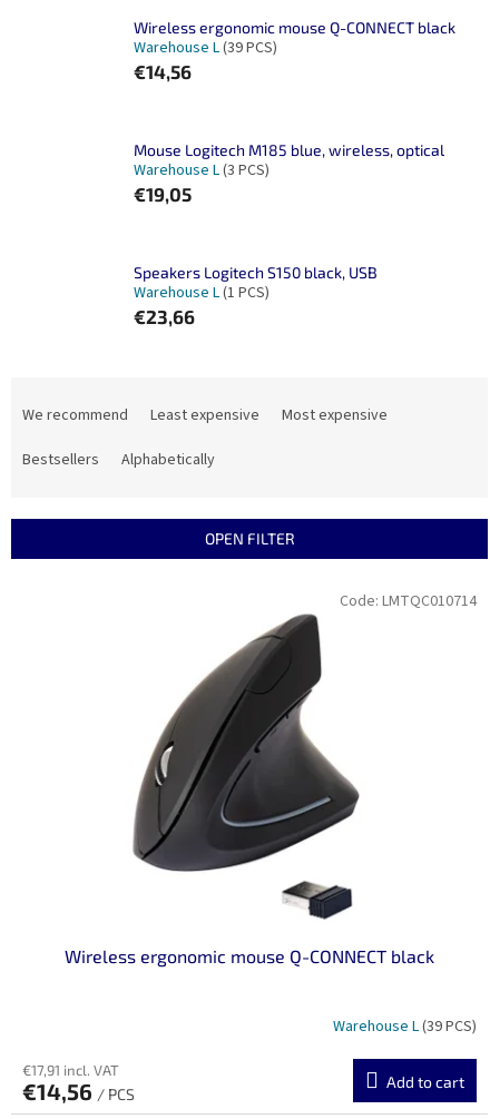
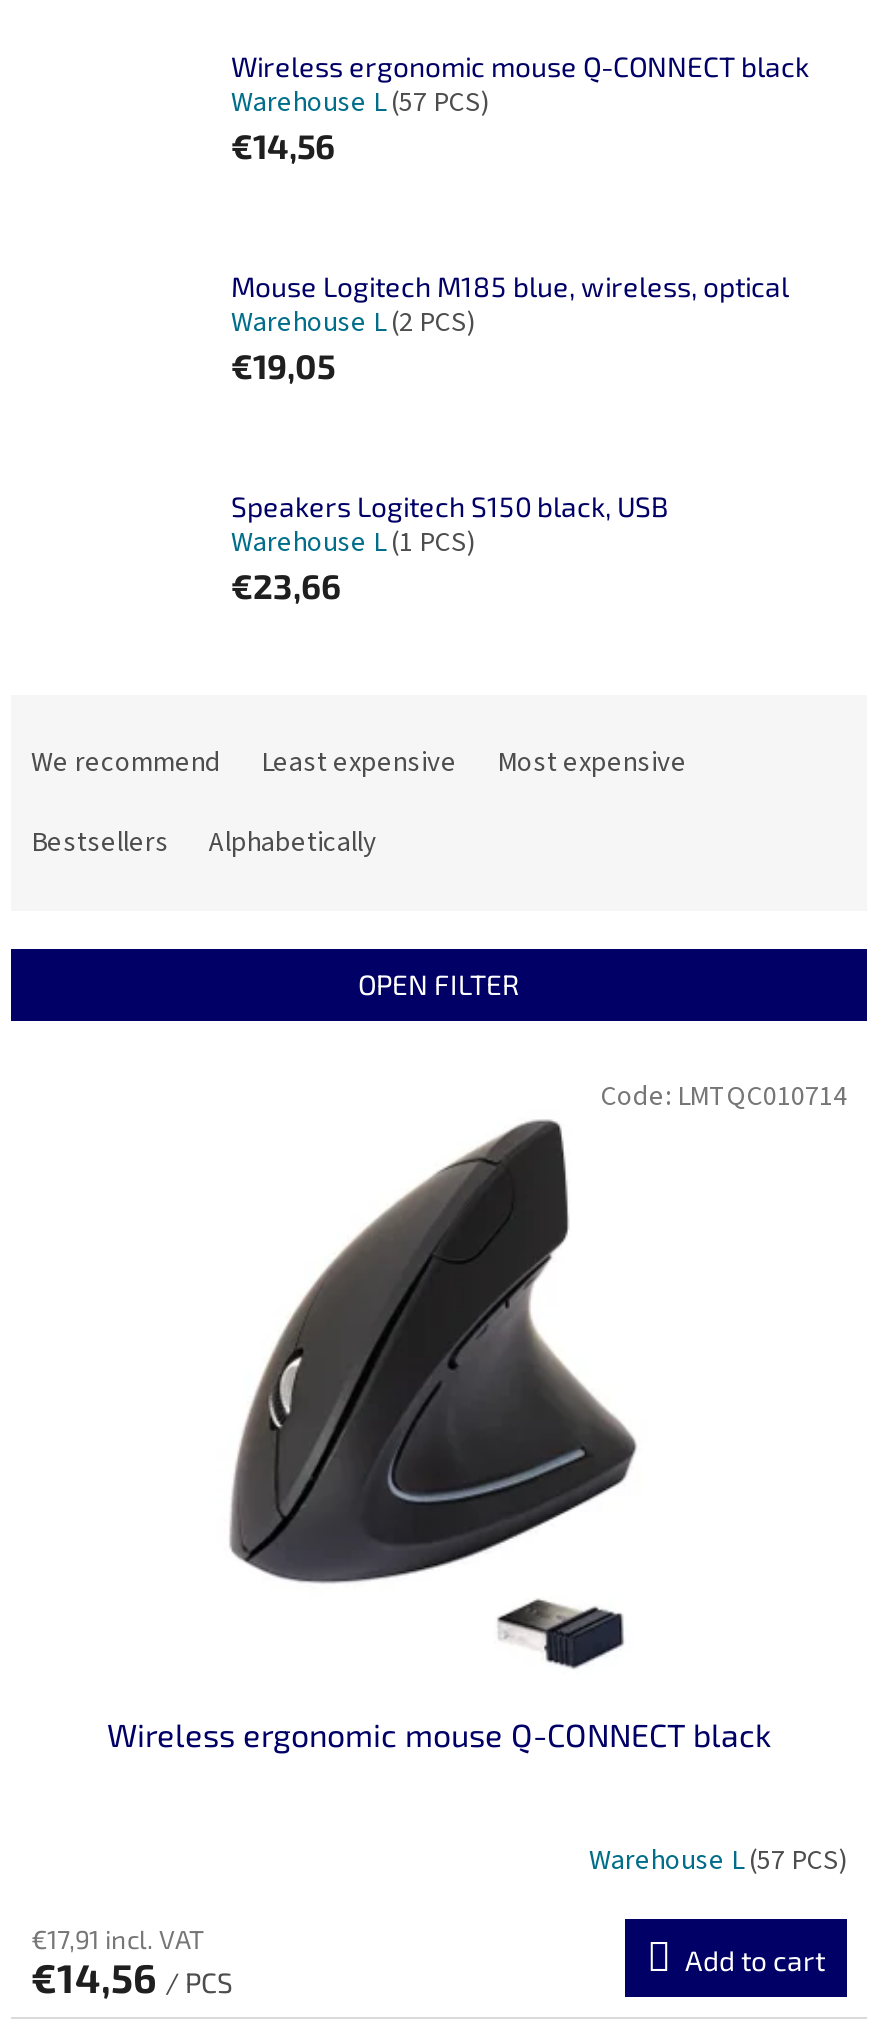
- Warehouse L(39 PCS)
+ Warehouse L(57 PCS)

- Warehouse L(3 PCS)
+ Warehouse L(2 PCS)

- Warehouse L(39 PCS)
+ Warehouse L(57 PCS)
